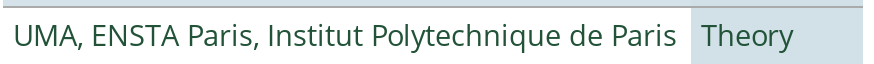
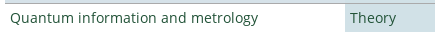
- UMA, ENSTA Paris, Institut Polytechnique de Paris
+ Quantum information and metrology
